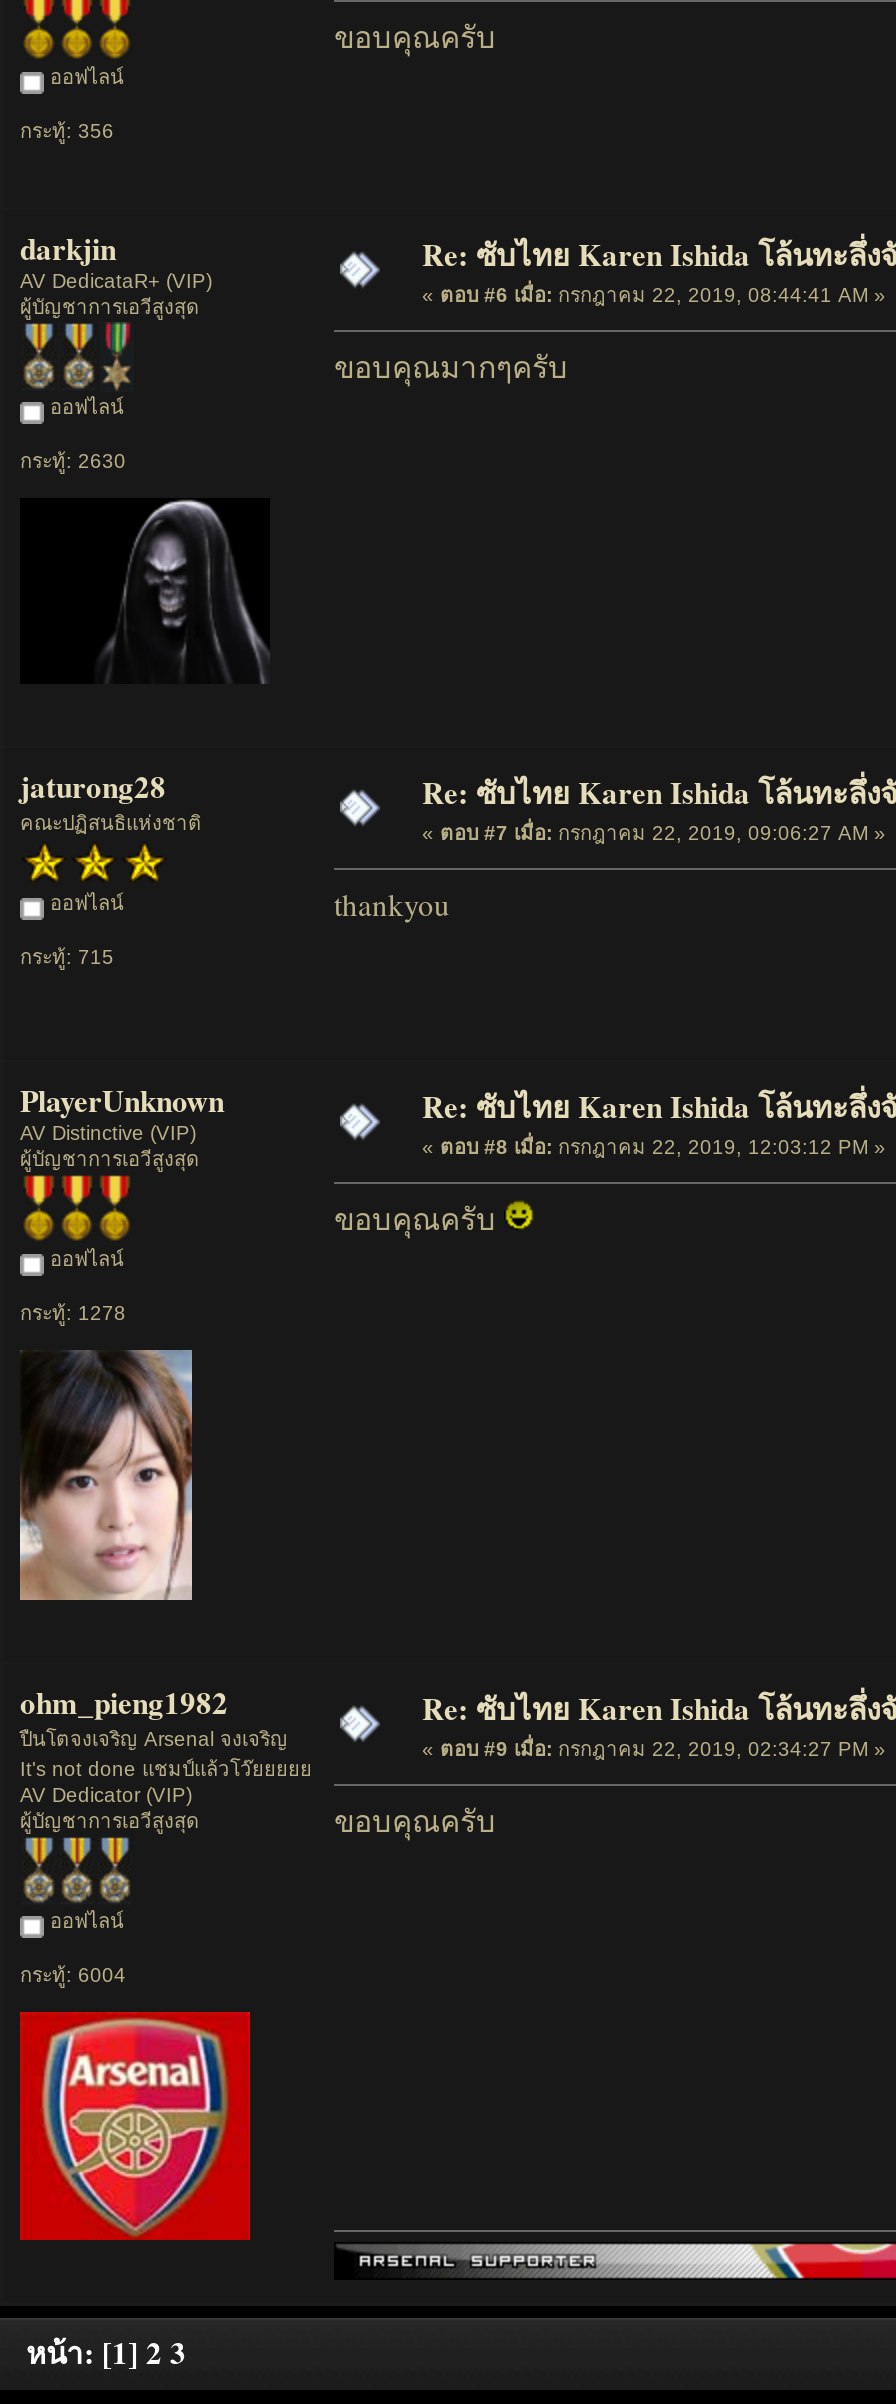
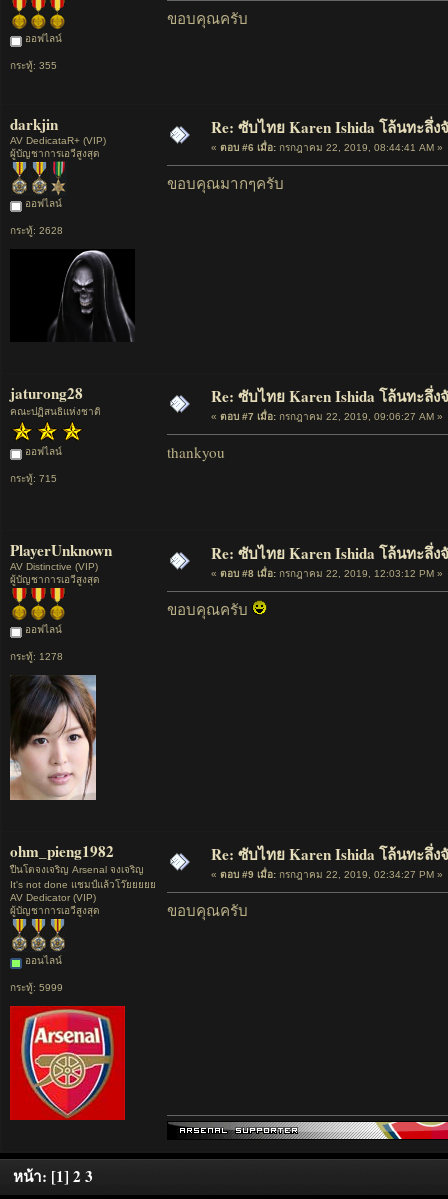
- กระทู้: 356
+ กระทู้: 355

- กระทู้: 2630
+ กระทู้: 2628

- ออฟไลน์
+ ออนไลน์

- กระทู้: 6004
+ กระทู้: 5999
